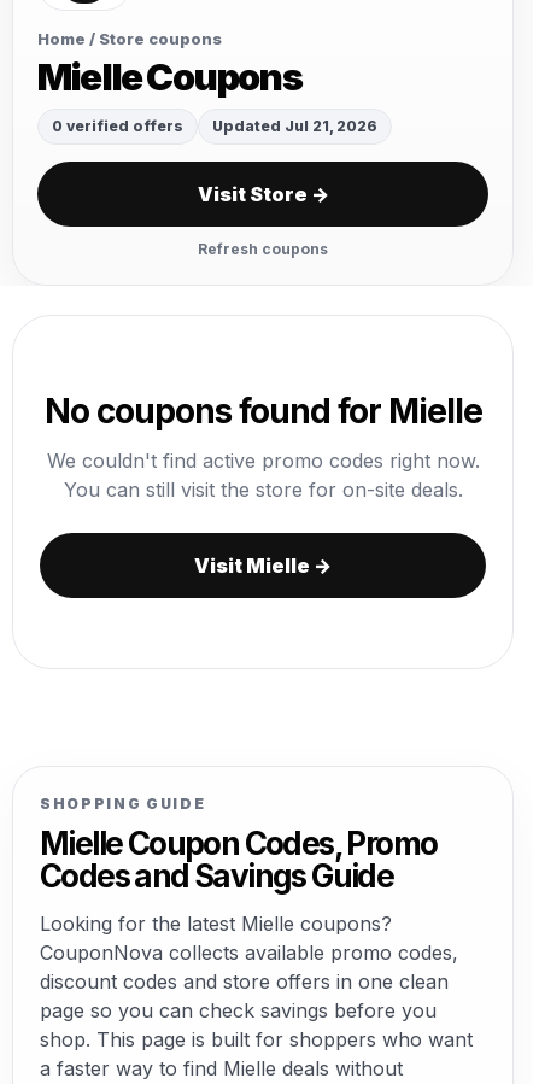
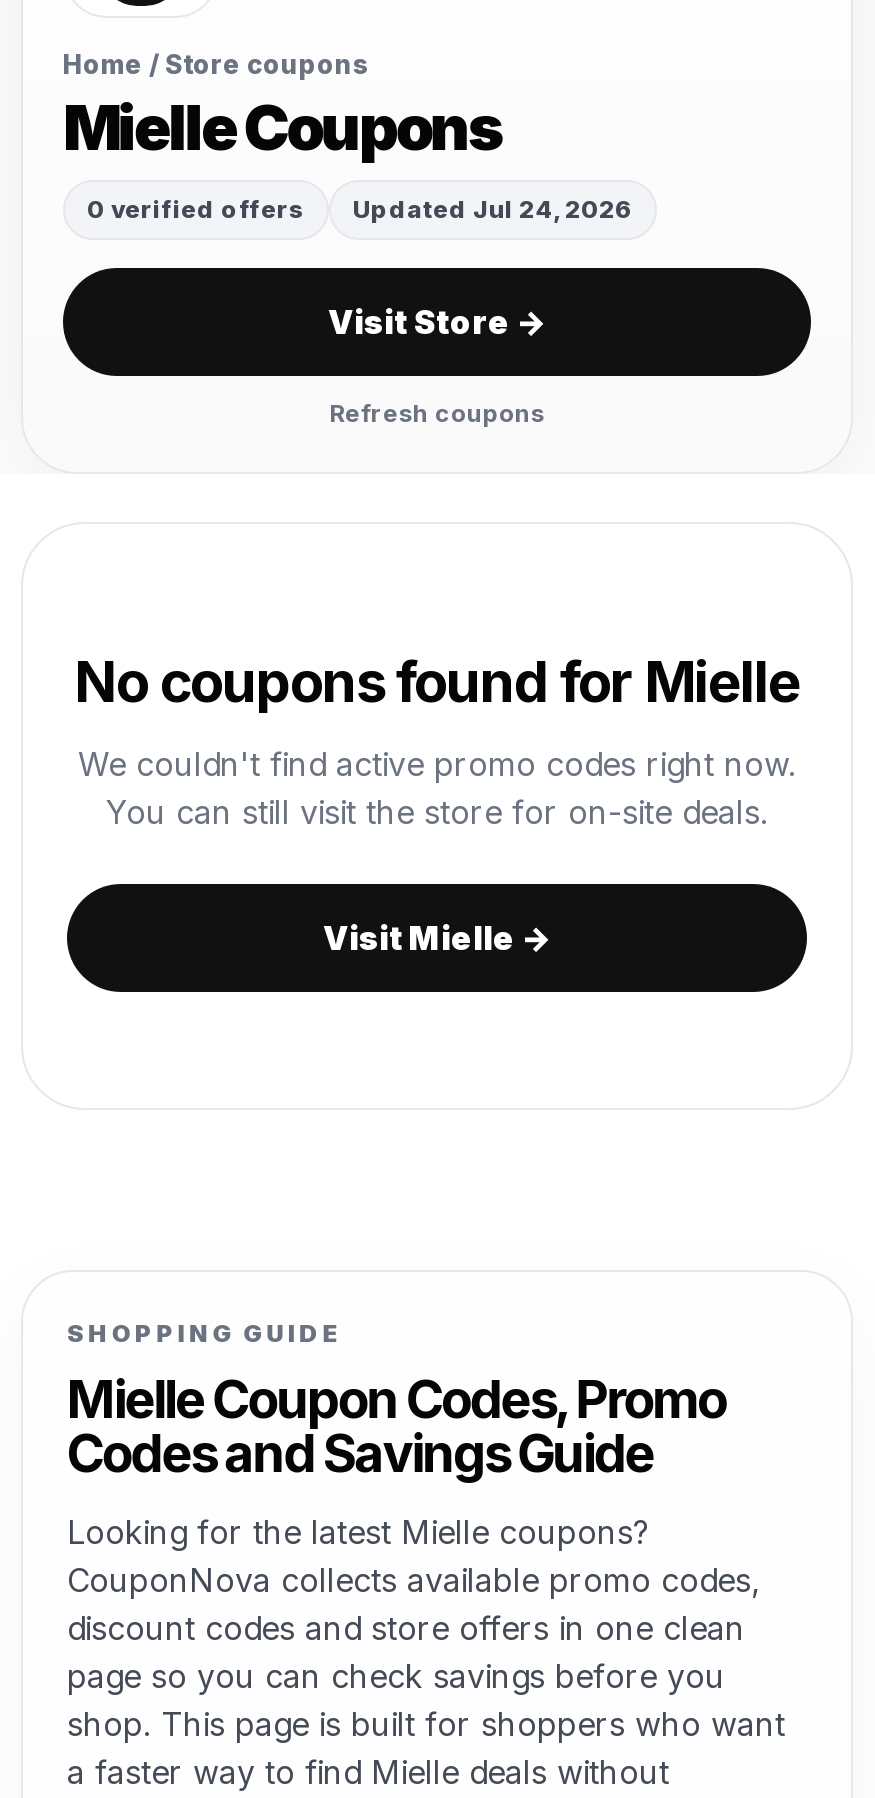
- Updated Jul 21, 2026
+ Updated Jul 24, 2026
